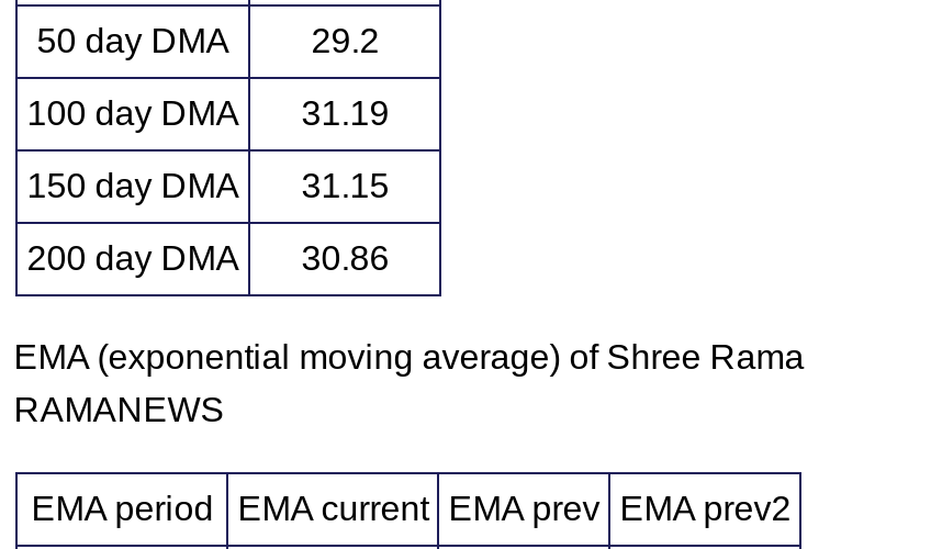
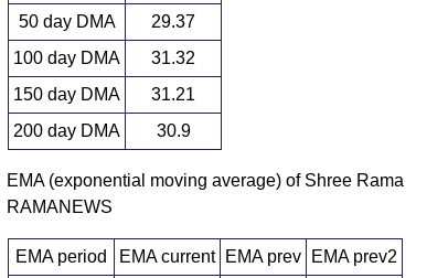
- 29.2
+ 29.37

- 100 day DMA 31.19
+ 100 day DMA 31.32

- 150 day DMA 31.15
+ 150 day DMA 31.21

- 200 day DMA 30.86
+ 200 day DMA 30.9
